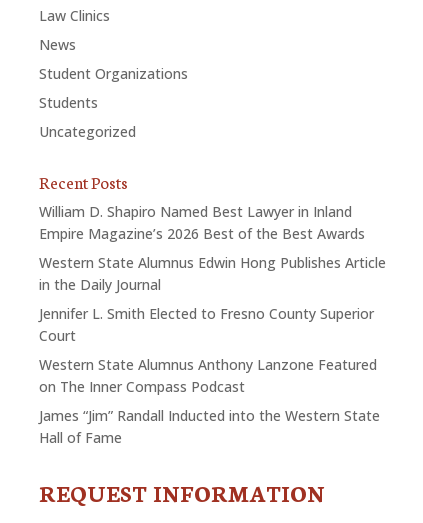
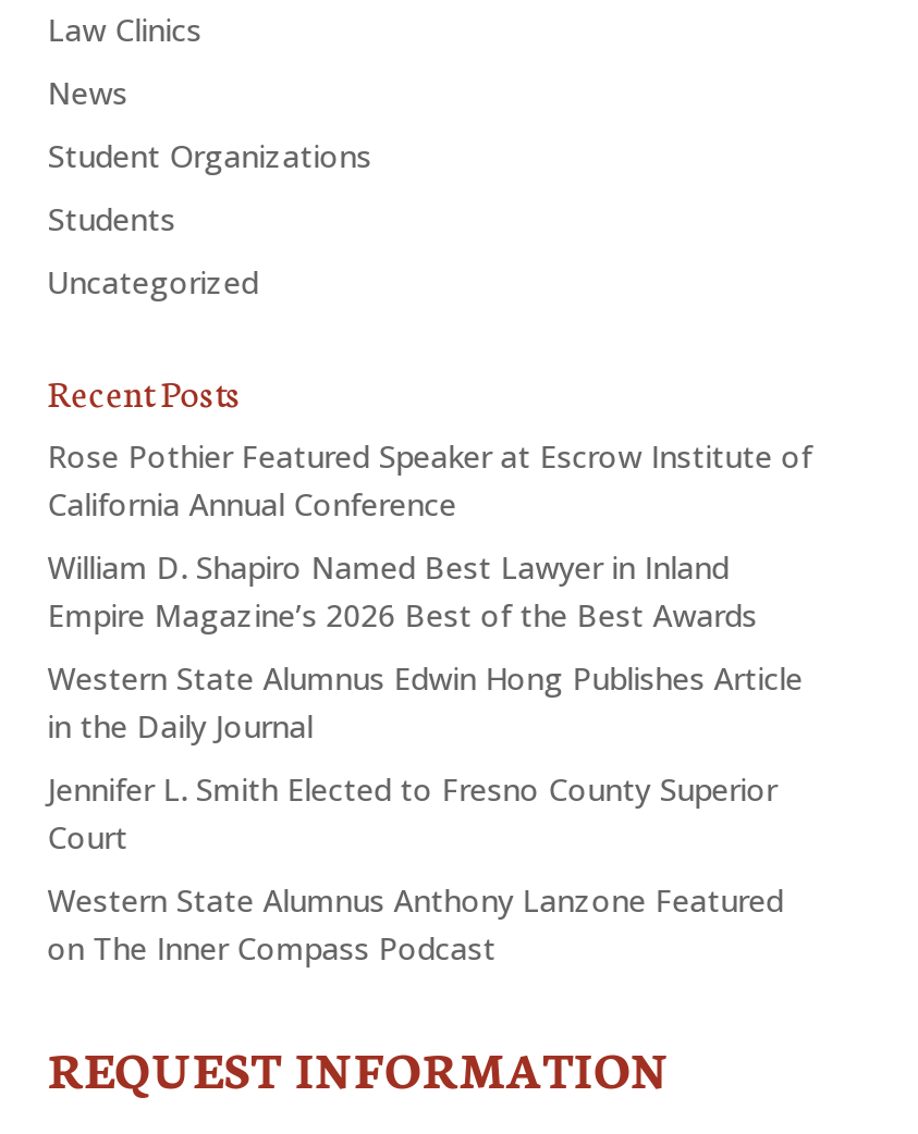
+ Rose Pothier Featured Speaker at Escrow Institute of
+ California Annual Conference

moved down: William D. Shapiro Named Best Lawyer in Inland | Empire Magazine’s 2026 Best of the Best Awards | Western State Alumnus Edwin Hong Publishes Article | in the Daily Journal | Jennifer L. Smith Elected to Fresno County Superior | Court | Western State Alumnus Anthony Lanzone Featured | on The Inner Compass Podcast

- James “Jim” Randall Inducted into the Western State
- Hall of Fame
